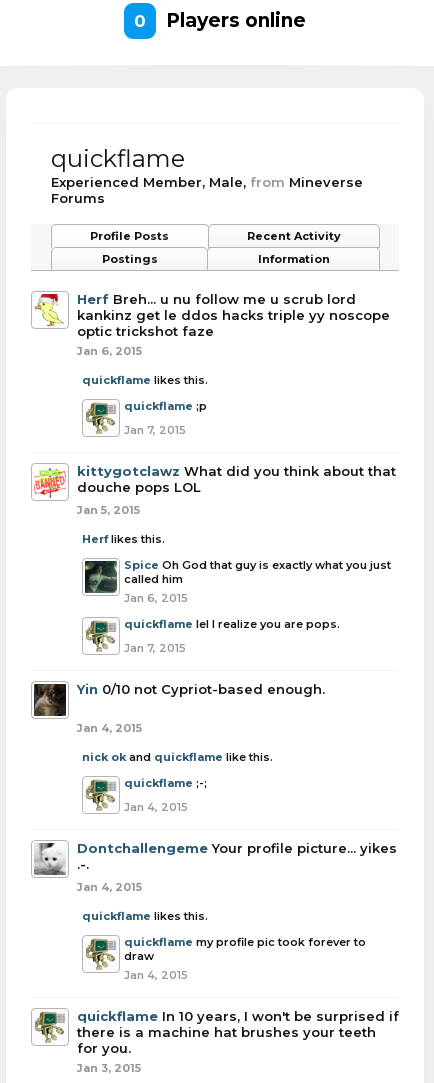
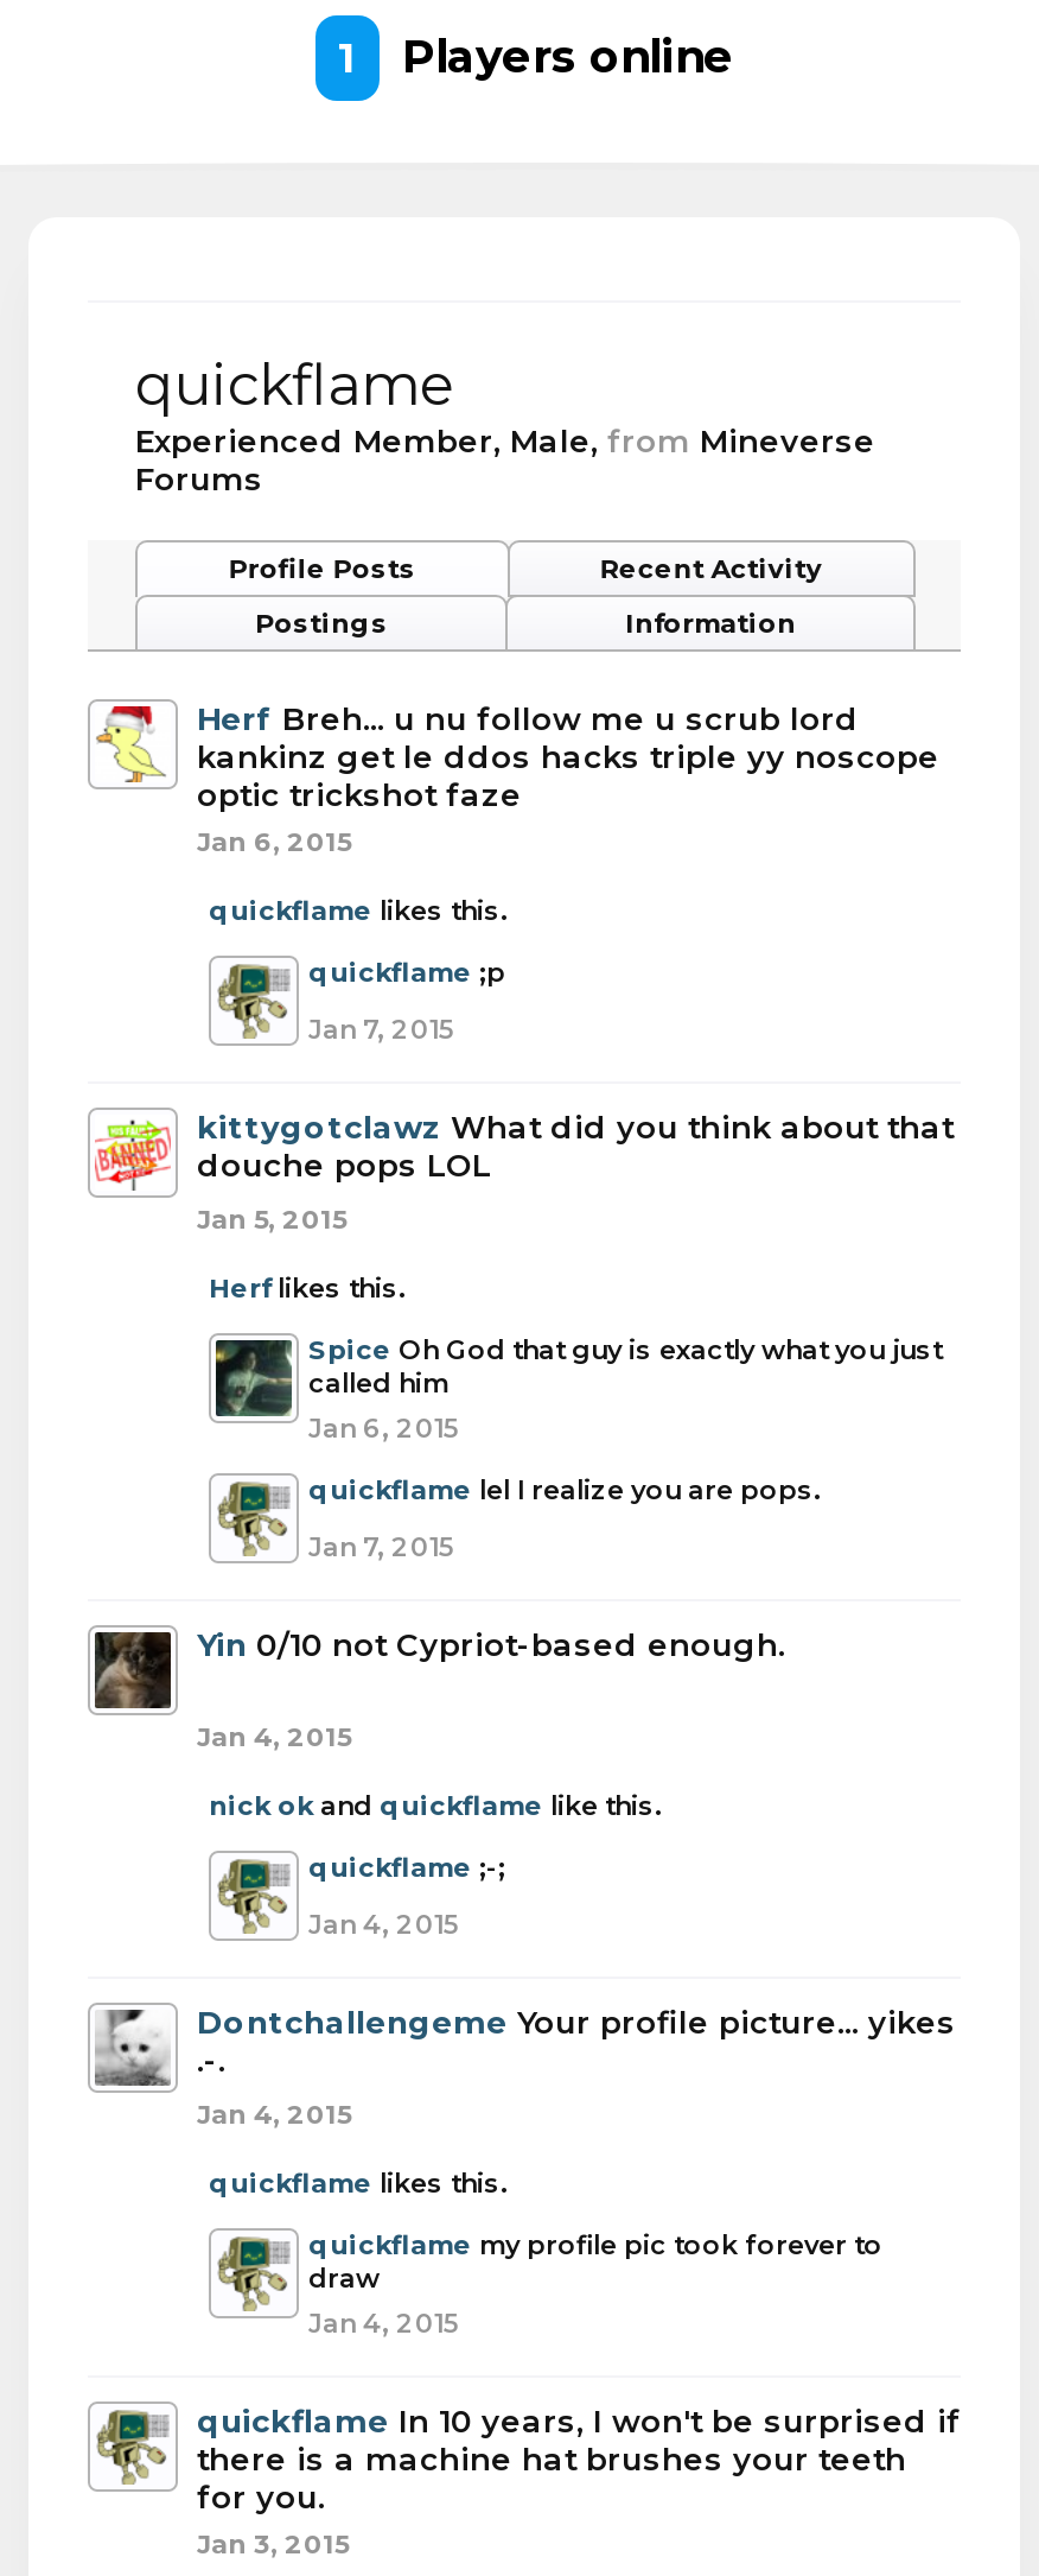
- 0 Players online
+ 1 Players online
